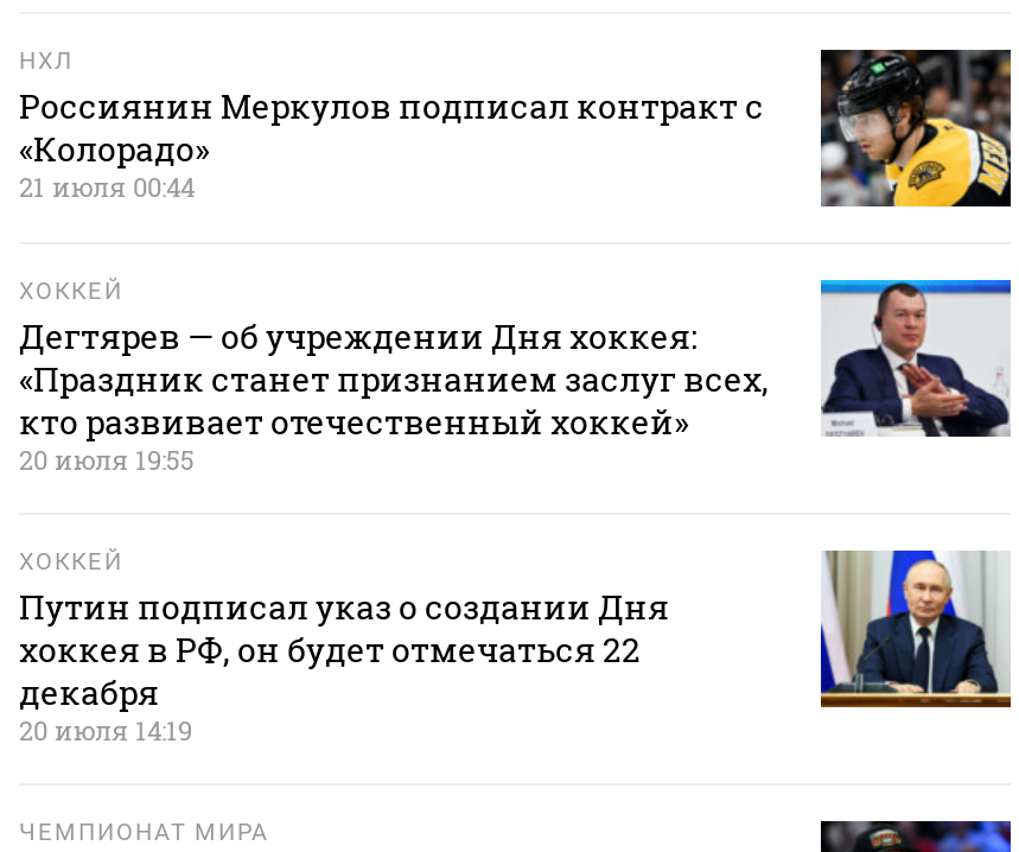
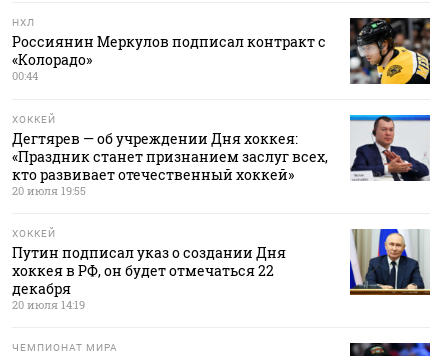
- 21 июля 00:44
+ 00:44
